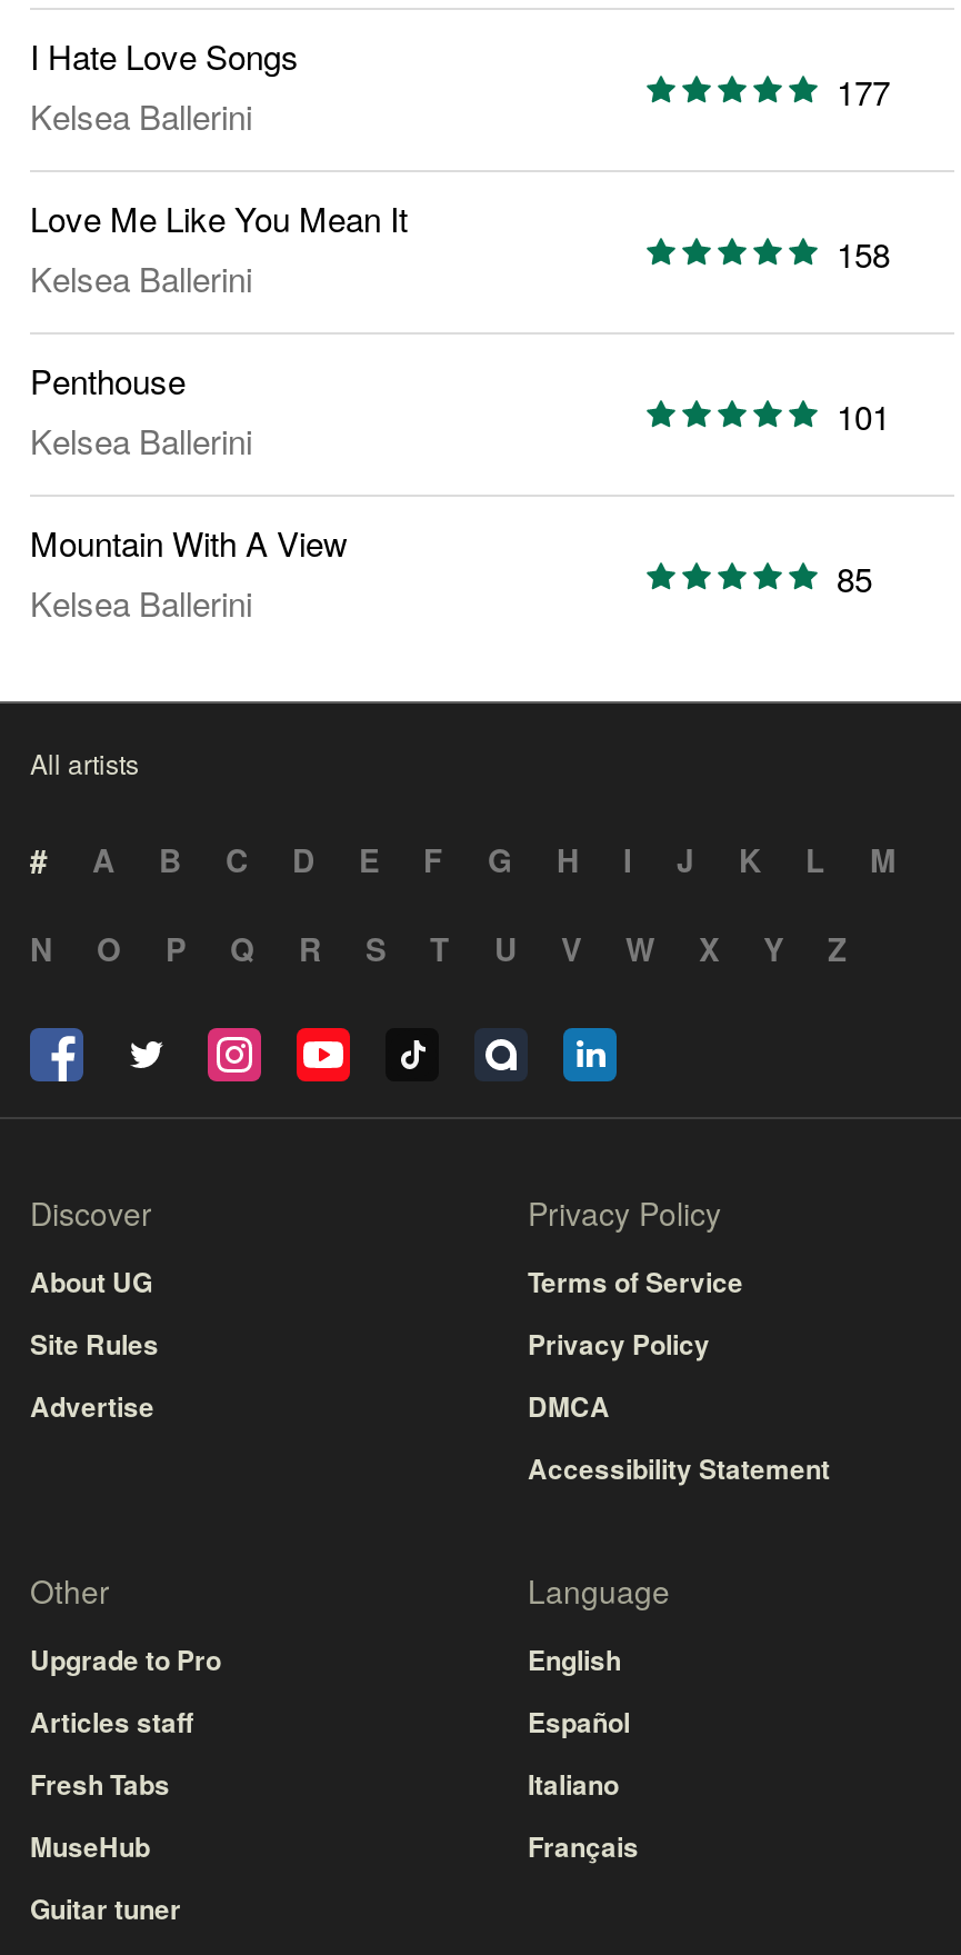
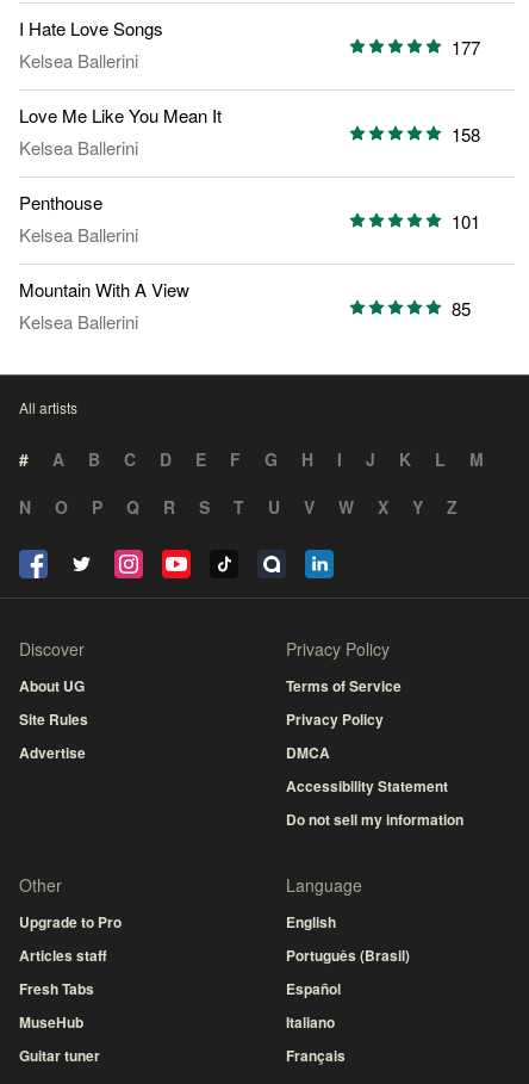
+ Do not sell my information

moved down: Español | Italiano | Français

+ Português (Brasil)
